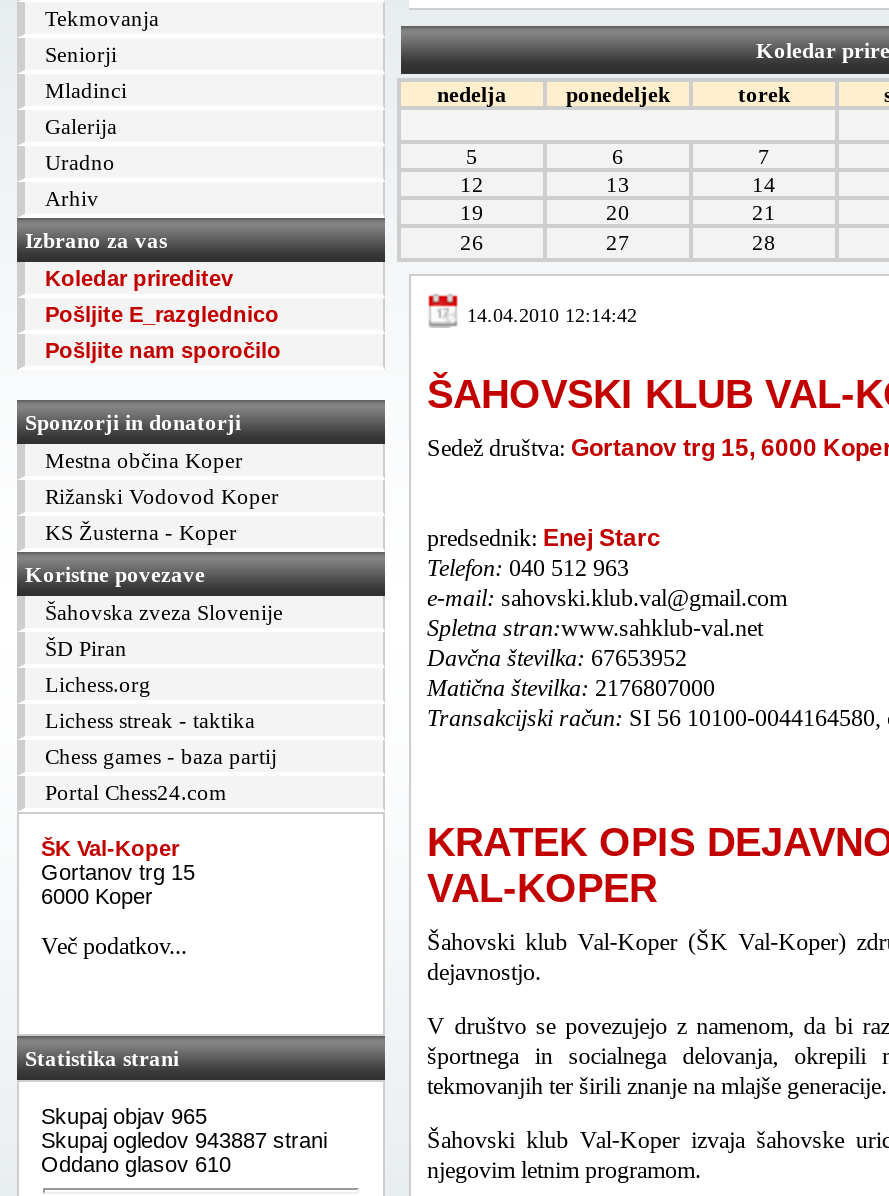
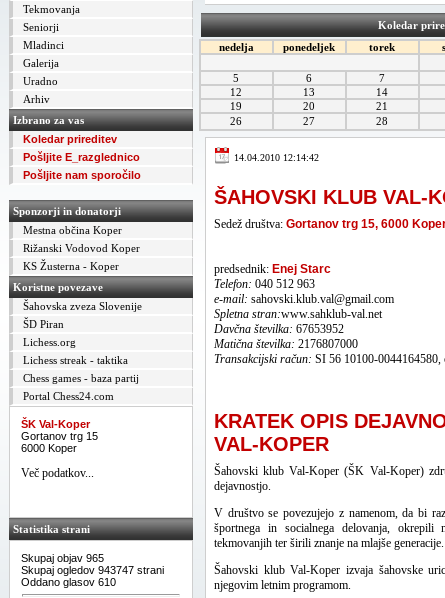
- Skupaj ogledov 943887 strani
+ Skupaj ogledov 943747 strani
